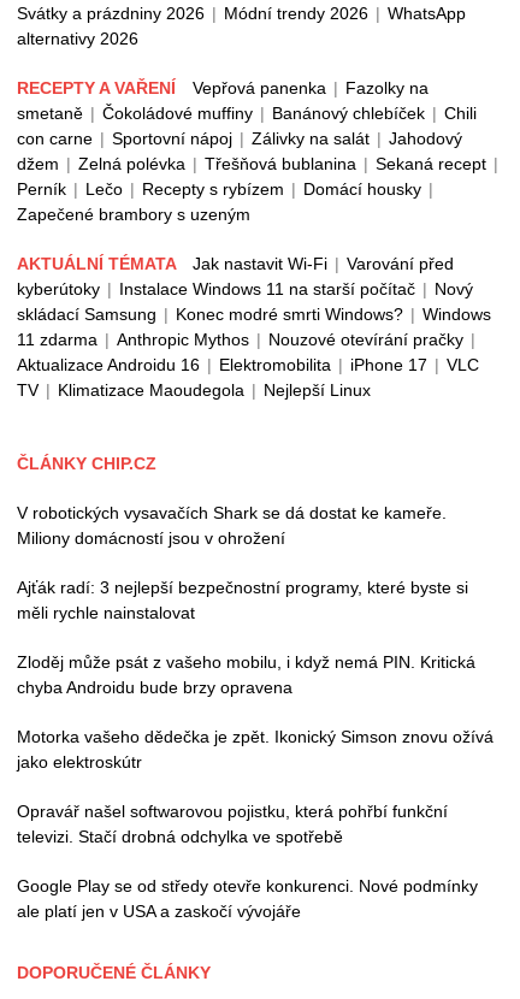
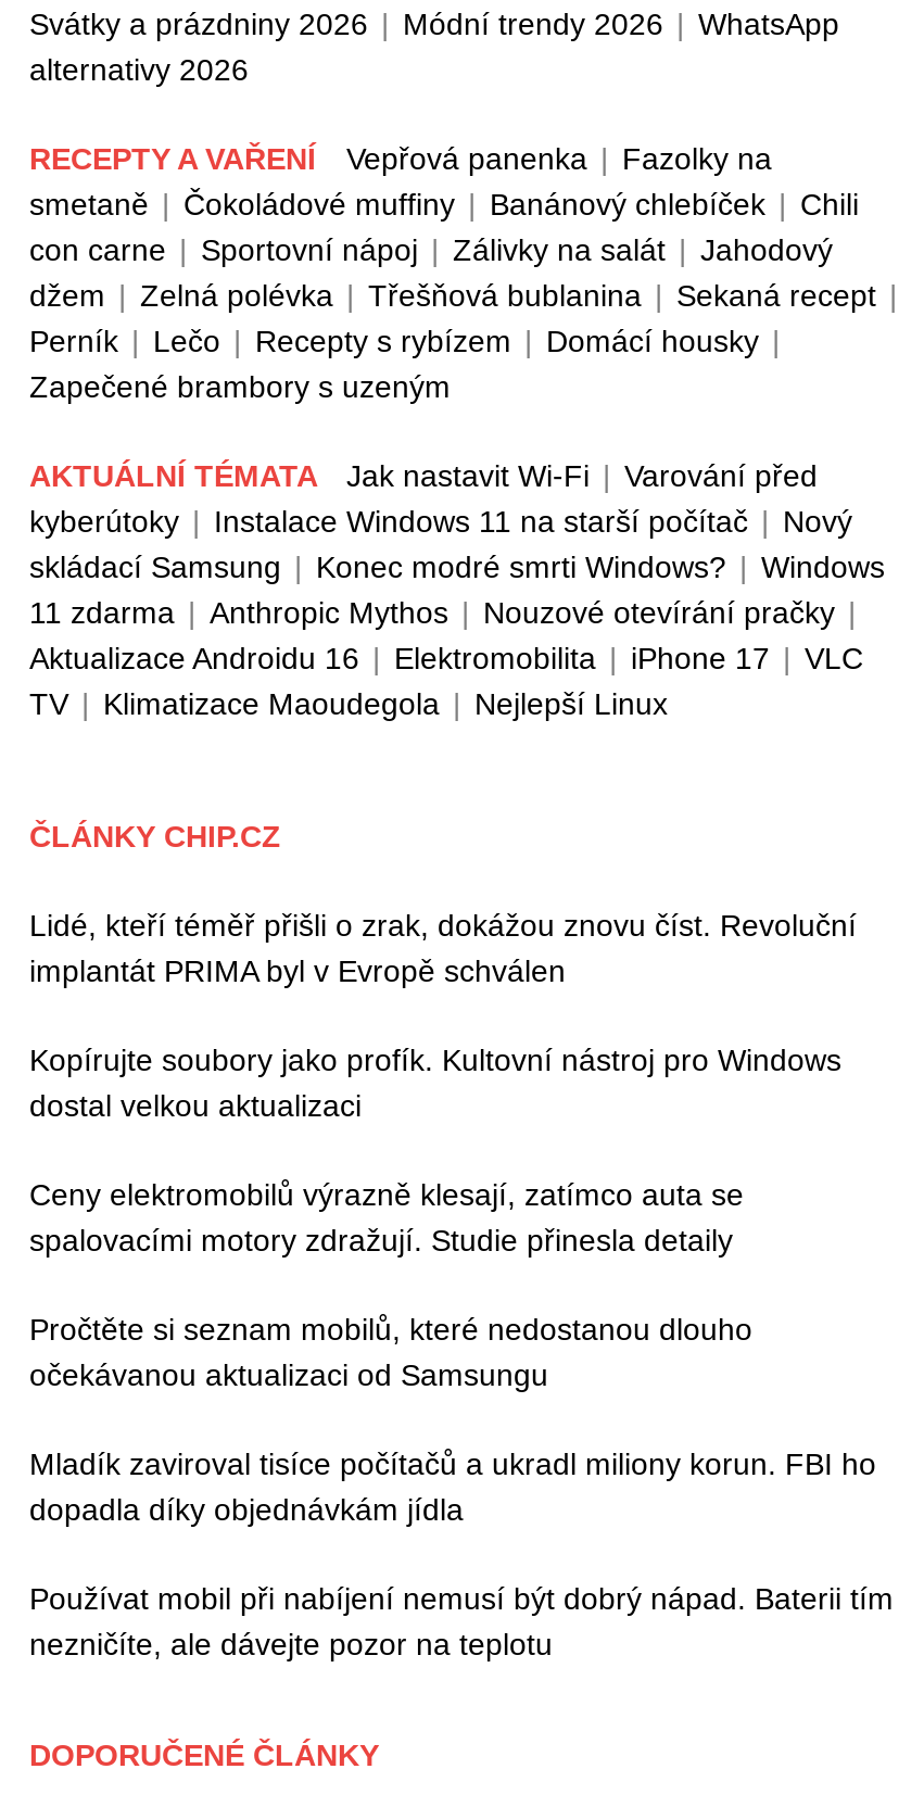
- V robotických vysavačích Shark se dá dostat ke kameře.
- Miliony domácností jsou v ohrožení
+ Lidé, kteří téměř přišli o zrak, dokážou znovu číst. Revoluční
+ implantát PRIMA byl v Evropě schválen

- Ajťák radí: 3 nejlepší bezpečnostní programy, které byste si
- měli rychle nainstalovat
+ Kopírujte soubory jako profík. Kultovní nástroj pro Windows
+ dostal velkou aktualizaci

- Zloděj může psát z vašeho mobilu, i když nemá PIN. Kritická
- chyba Androidu bude brzy opravena
+ Ceny elektromobilů výrazně klesají, zatímco auta se
+ spalovacími motory zdražují. Studie přinesla detaily

- Motorka vašeho dědečka je zpět. Ikonický Simson znovu ožívá
- jako elektroskútr
+ Pročtěte si seznam mobilů, které nedostanou dlouho
+ očekávanou aktualizaci od Samsungu

- Opravář našel softwarovou pojistku, která pohřbí funkční
- televizi. Stačí drobná odchylka ve spotřebě
+ Mladík zaviroval tisíce počítačů a ukradl miliony korun. FBI ho
+ dopadla díky objednávkám jídla

- Google Play se od středy otevře konkurenci. Nové podmínky
- ale platí jen v USA a zaskočí vývojáře
+ Používat mobil při nabíjení nemusí být dobrý nápad. Baterii tím
+ nezničíte, ale dávejte pozor na teplotu
